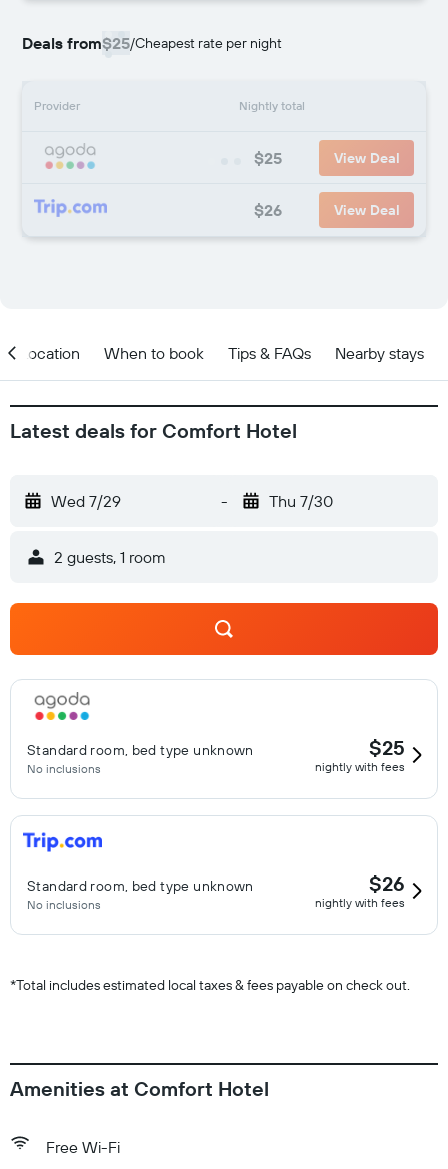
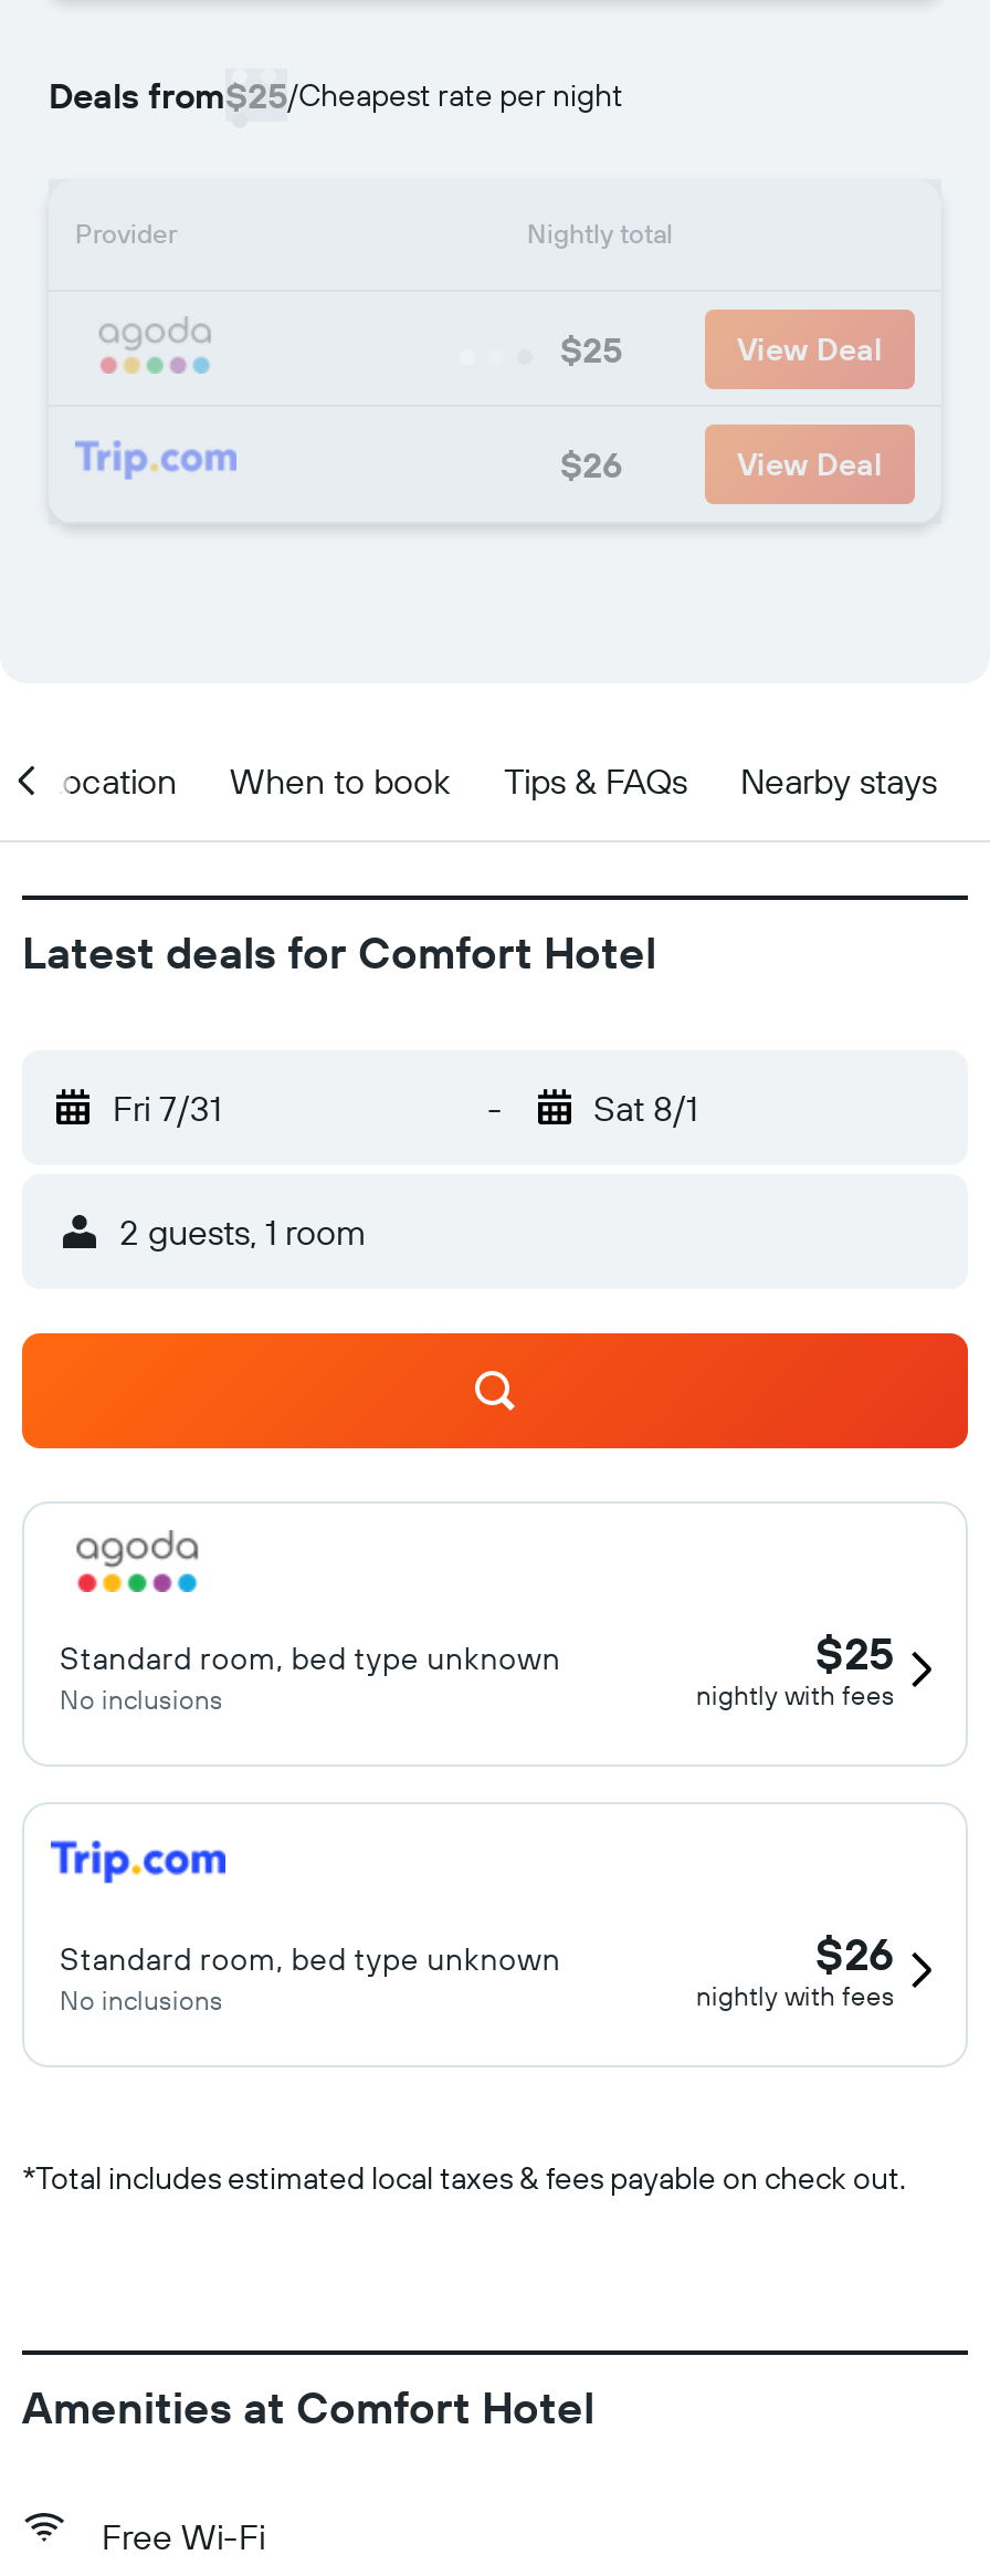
- Wed 7/29
+ Fri 7/31

- Thu 7/30
+ Sat 8/1
